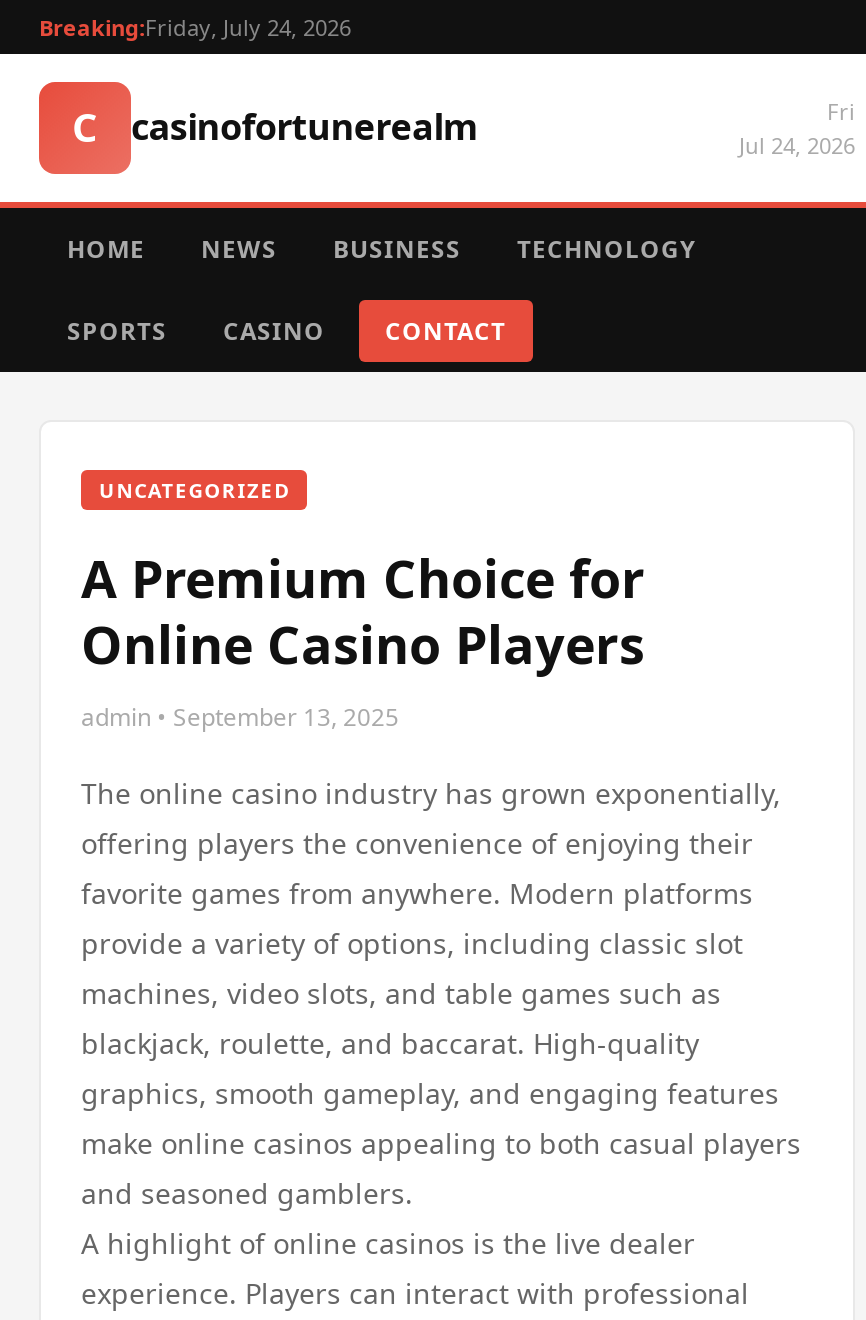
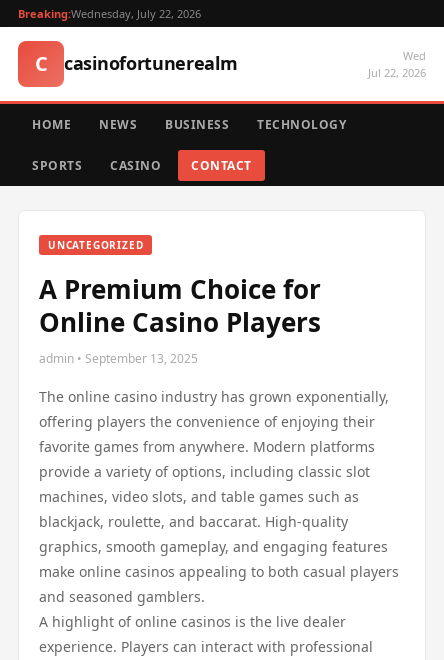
- Breaking:Friday, July 24, 2026
+ Breaking:Wednesday, July 22, 2026

- Fri
- Jul 24, 2026
+ Wed
+ Jul 22, 2026
